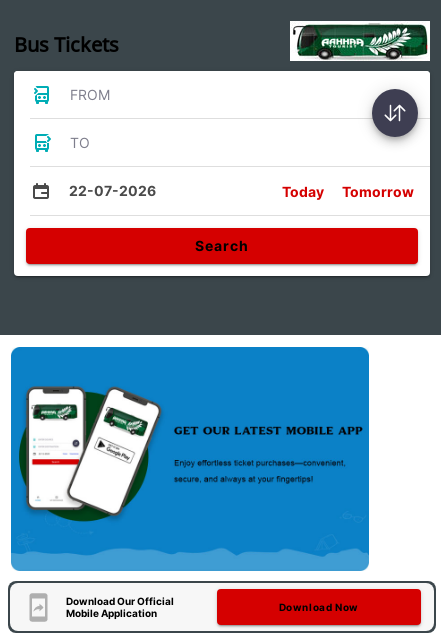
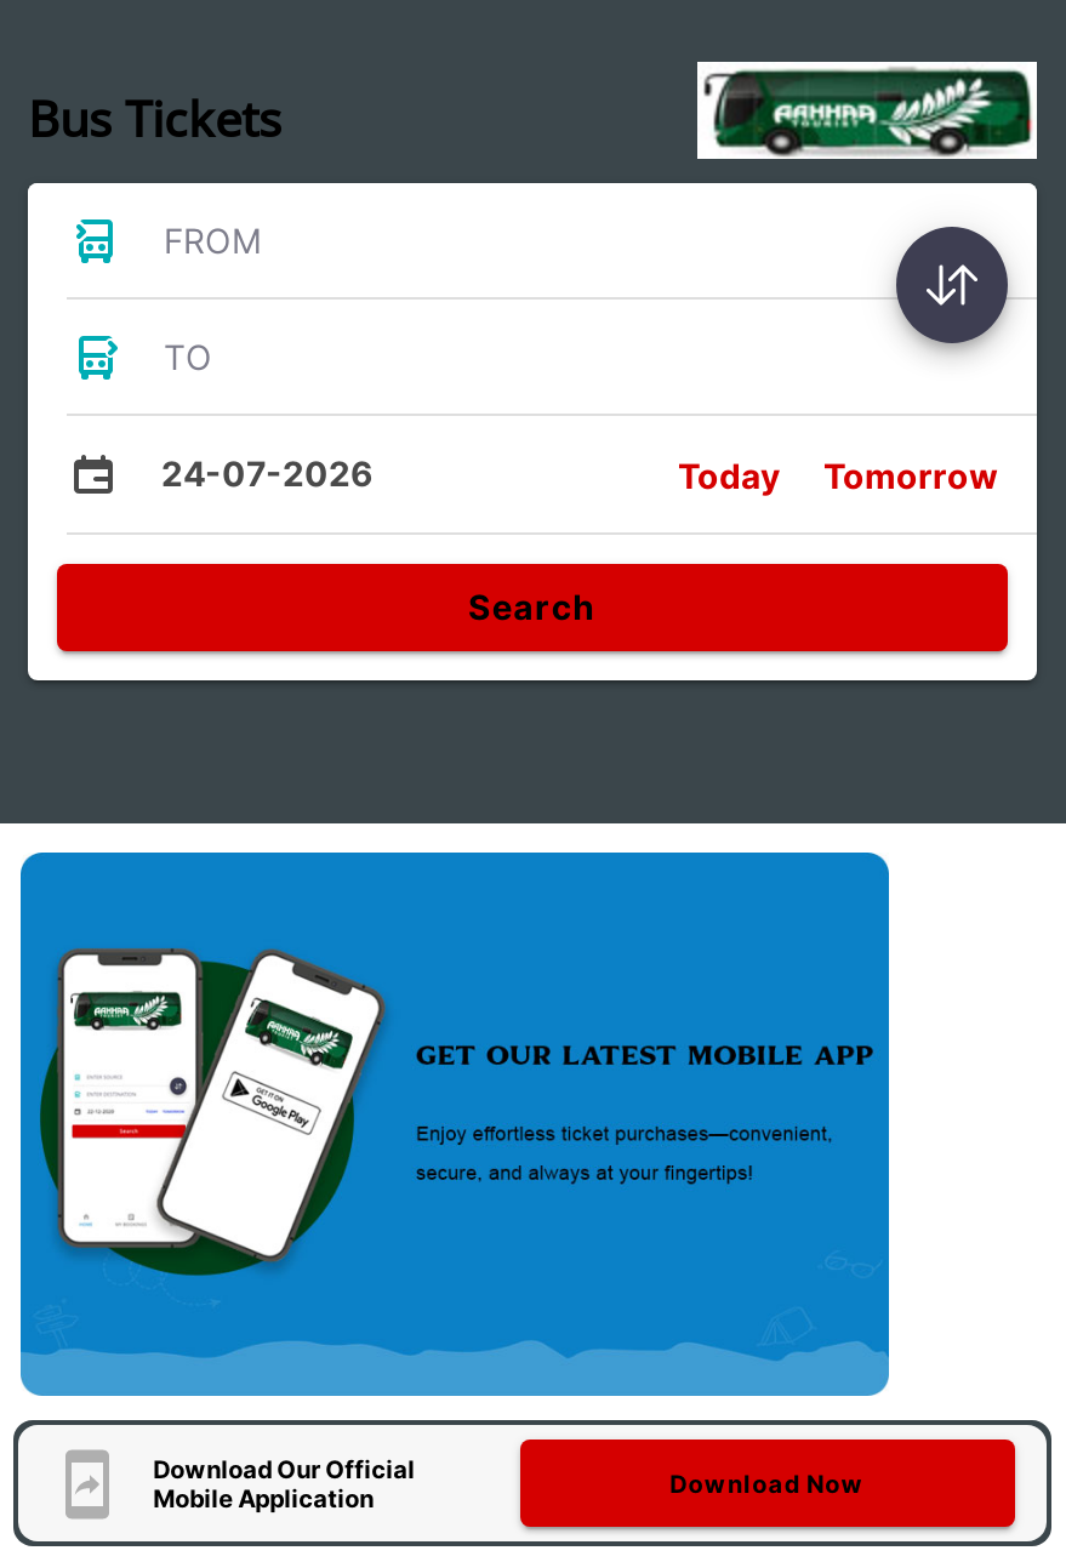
- 22-07-2026
+ 24-07-2026
